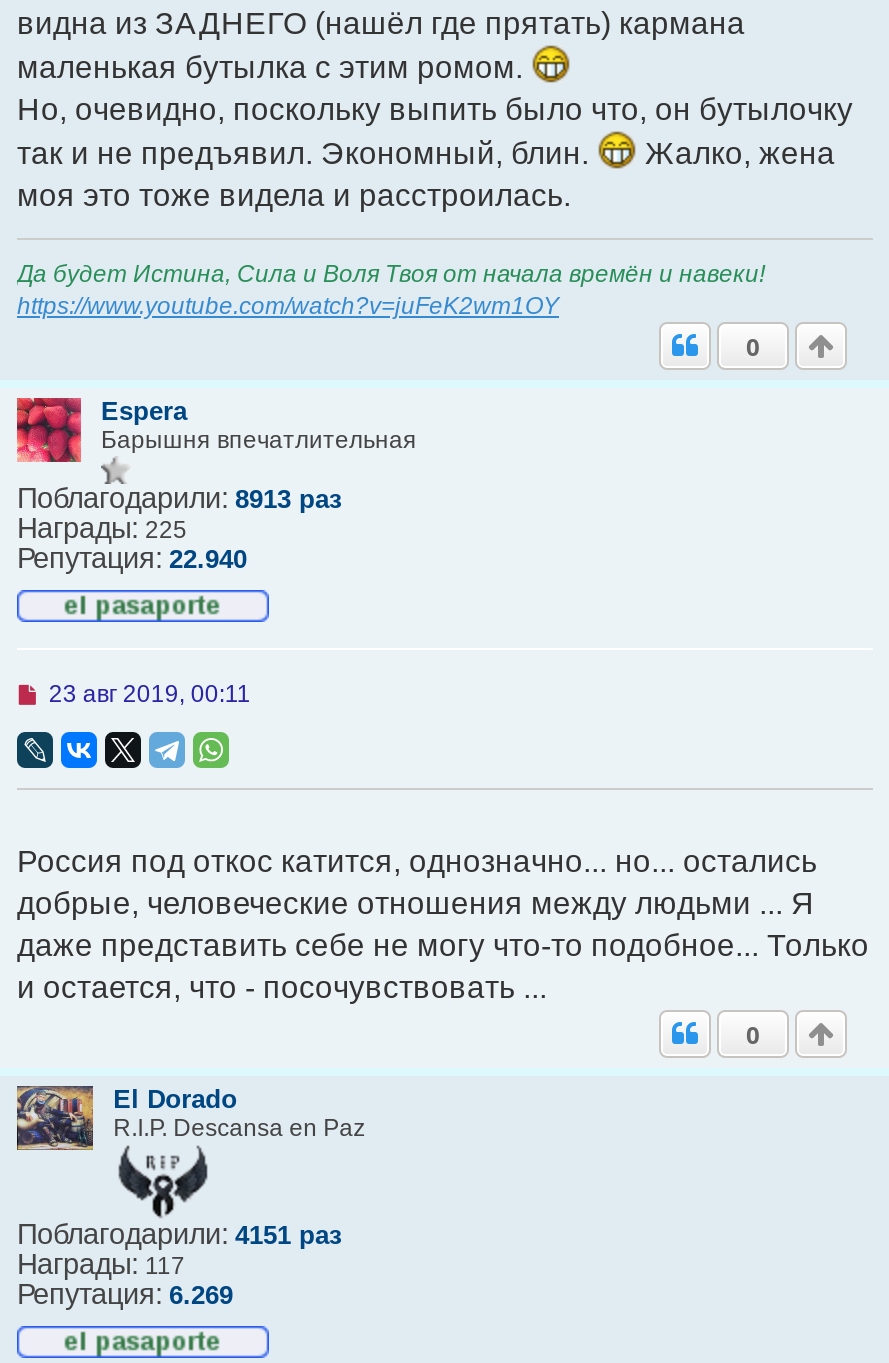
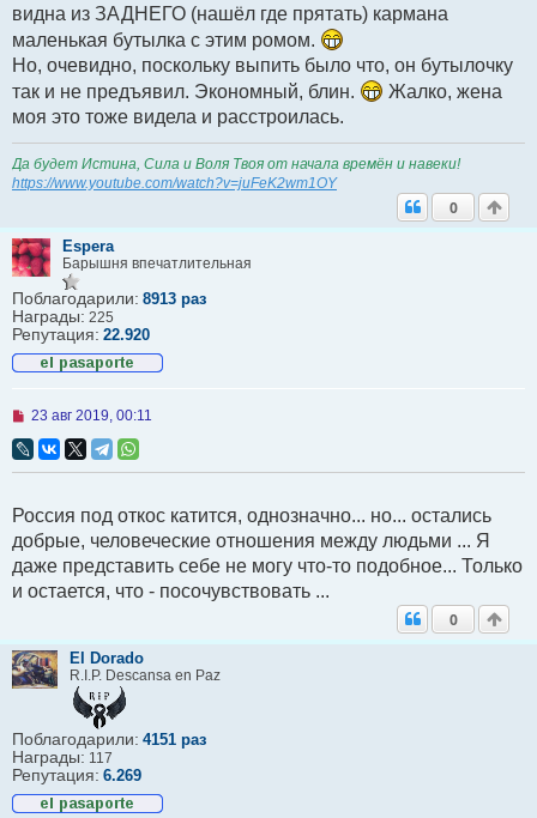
- Репутация: 22.940
+ Репутация: 22.920
